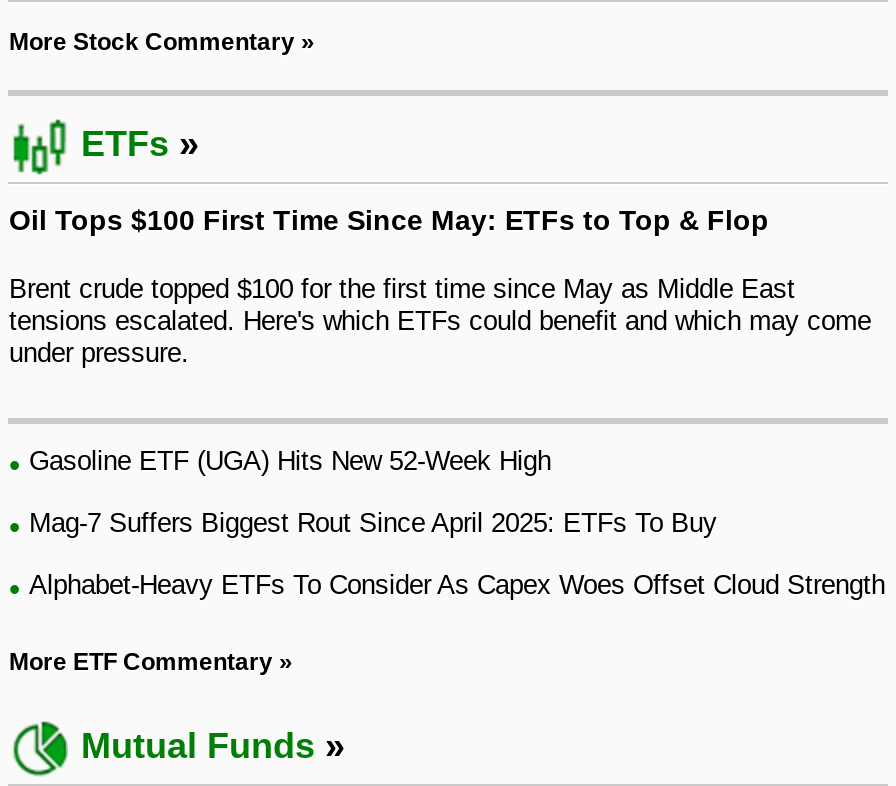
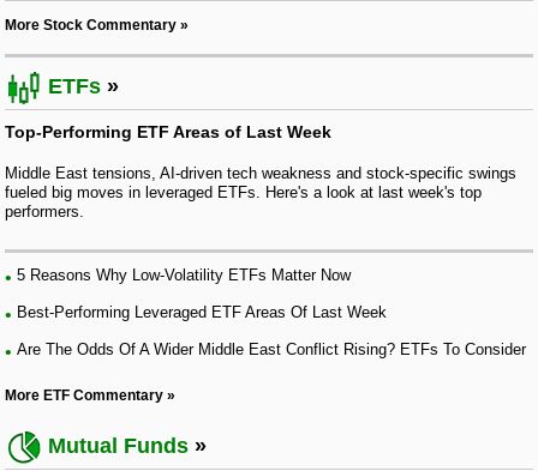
- Oil Tops $100 First Time Since May: ETFs to Top & Flop
+ Top-Performing ETF Areas of Last Week

- Brent crude topped $100 for the first time since May as Middle East
- tensions escalated. Here's which ETFs could benefit and which may come
- under pressure.
+ Middle East tensions, AI-driven tech weakness and stock-specific swings
+ fueled big moves in leveraged ETFs. Here's a look at last week's top
+ performers.

- Gasoline ETF (UGA) Hits New 52-Week High
+ 5 Reasons Why Low-Volatility ETFs Matter Now

- Mag-7 Suffers Biggest Rout Since April 2025: ETFs To Buy
+ Best-Performing Leveraged ETF Areas Of Last Week

- Alphabet-Heavy ETFs To Consider As Capex Woes Offset Cloud Strength
+ Are The Odds Of A Wider Middle East Conflict Rising? ETFs To Consider
